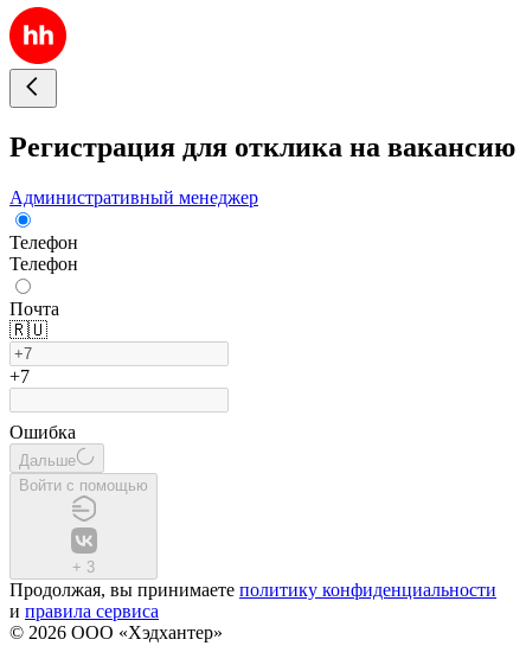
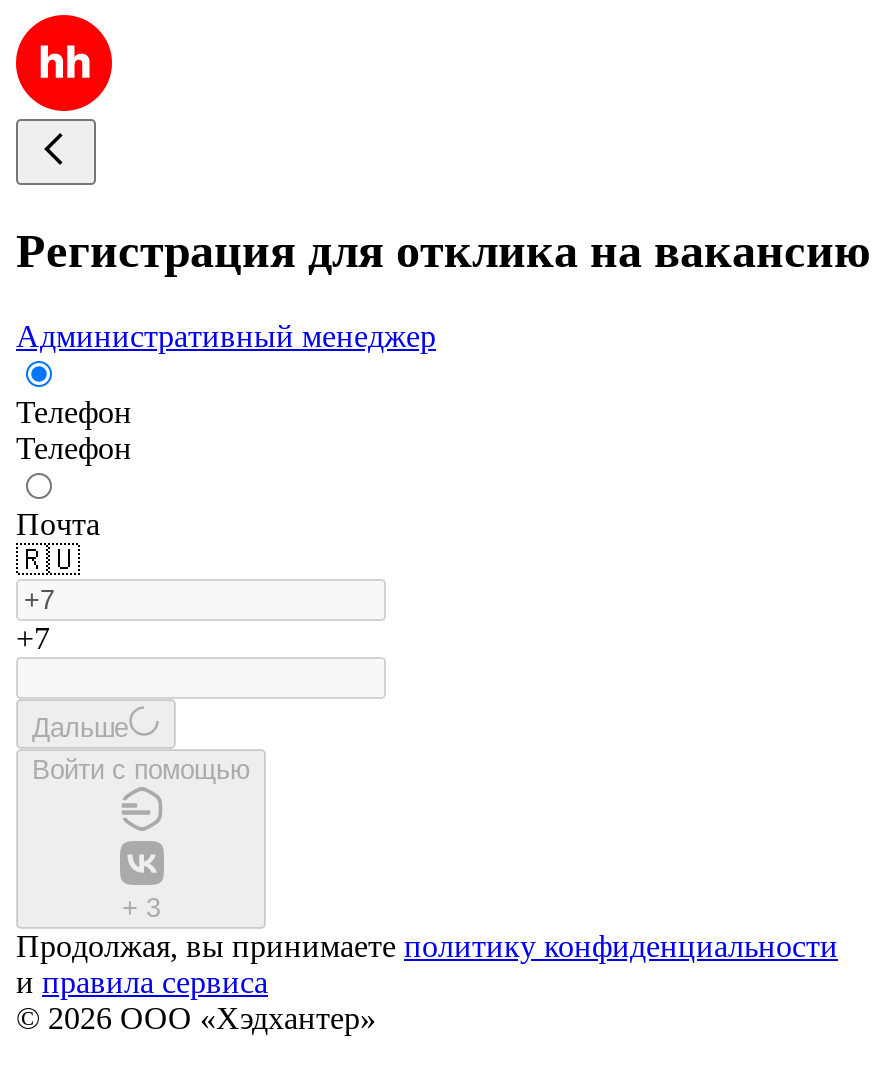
- Ошибка
